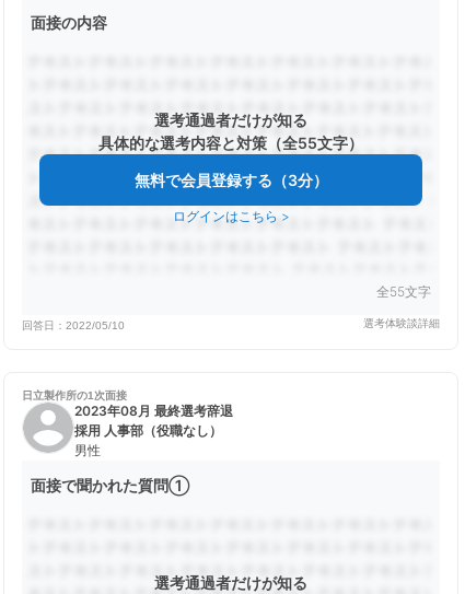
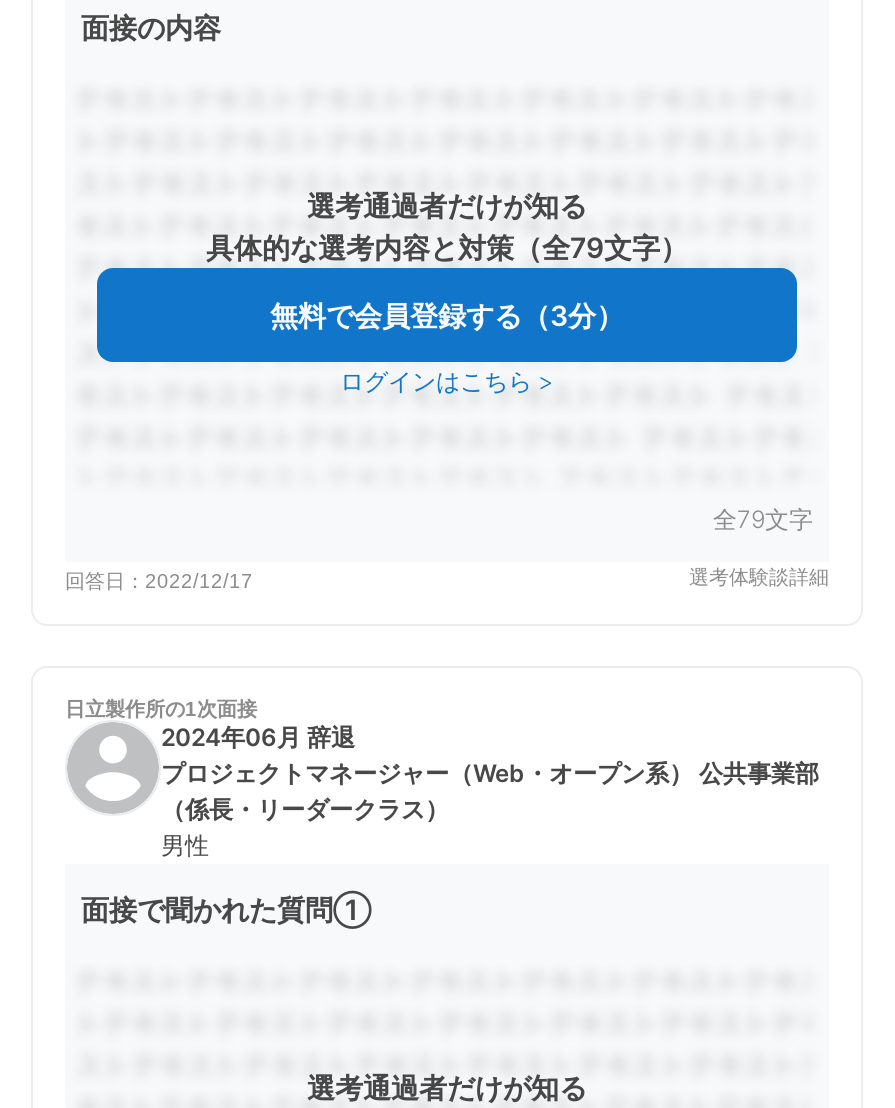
- 具体的な選考内容と対策（全55文字）
+ 具体的な選考内容と対策（全79文字）

- 全55文字
+ 全79文字

- 回答日：2022/05/10
+ 回答日：2022/12/17

- 2023年08月 最終選考辞退
- 採用 人事部（役職なし）
+ 2024年06月 辞退
+ プロジェクトマネージャー（Web・オープン系） 公共事業部
+ （係長・リーダークラス）
